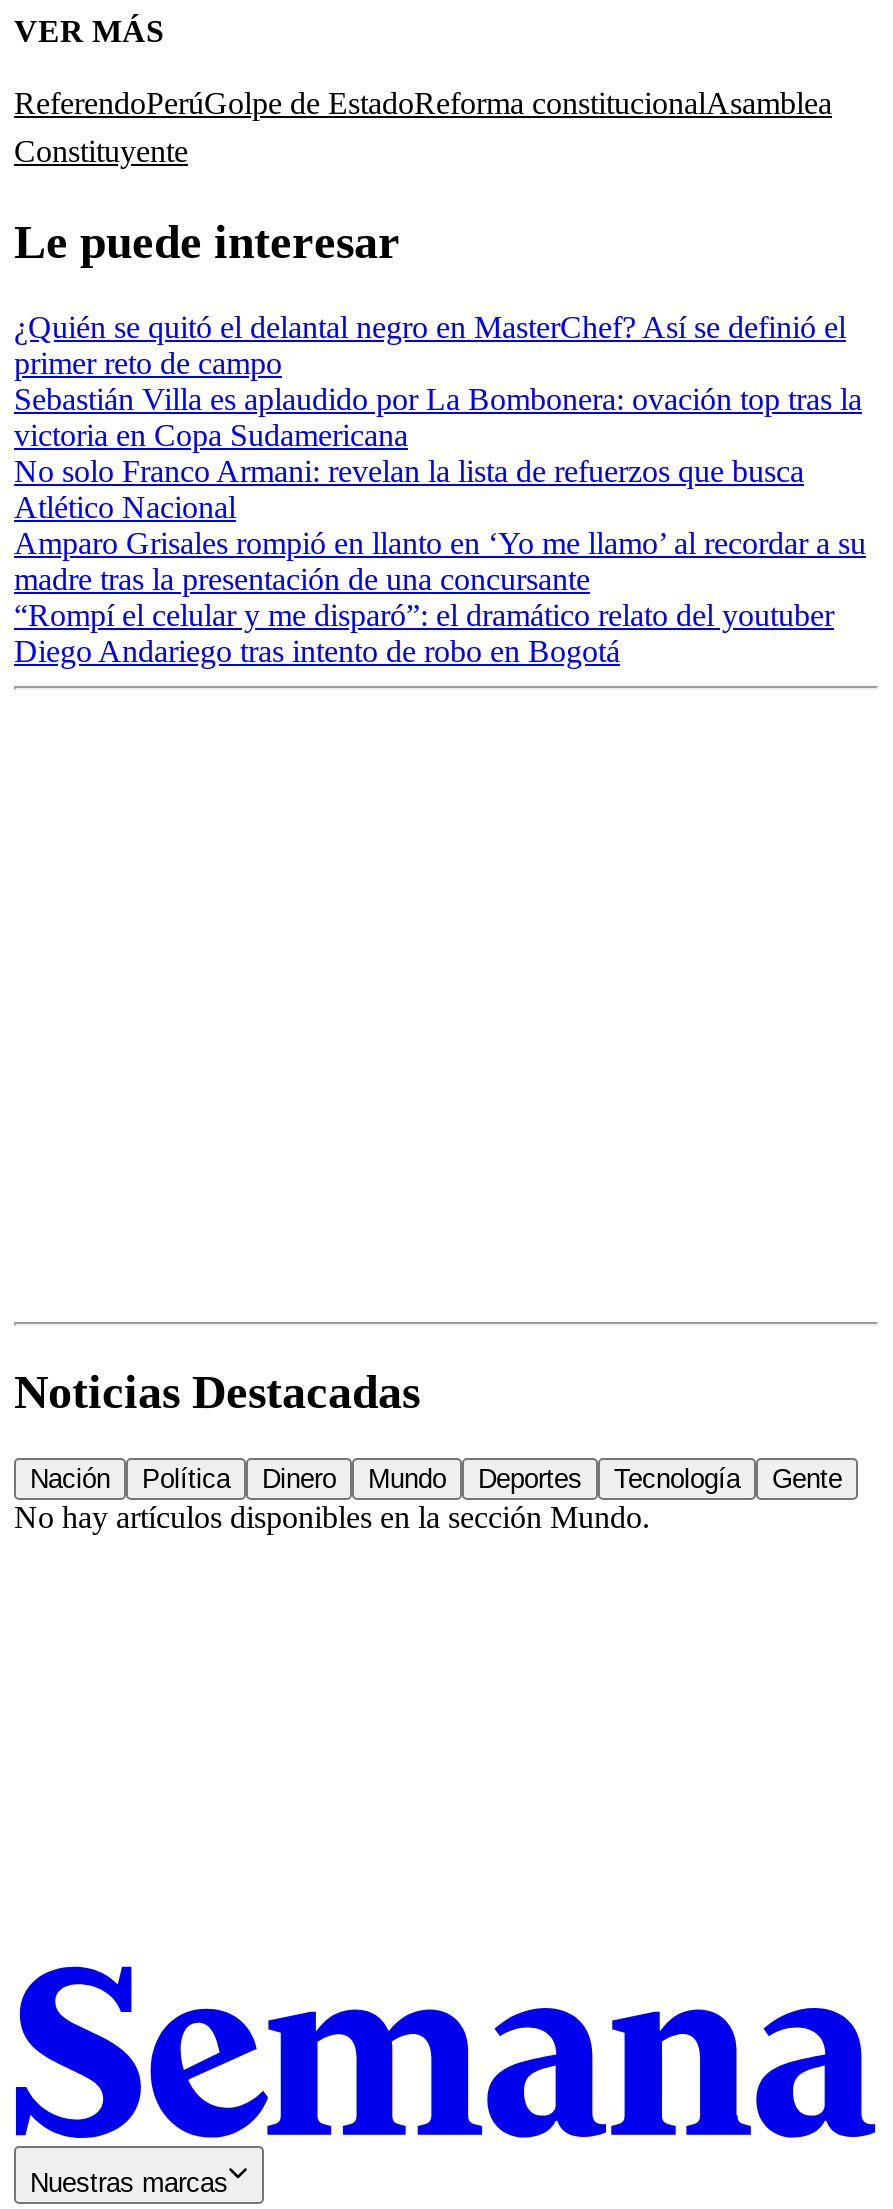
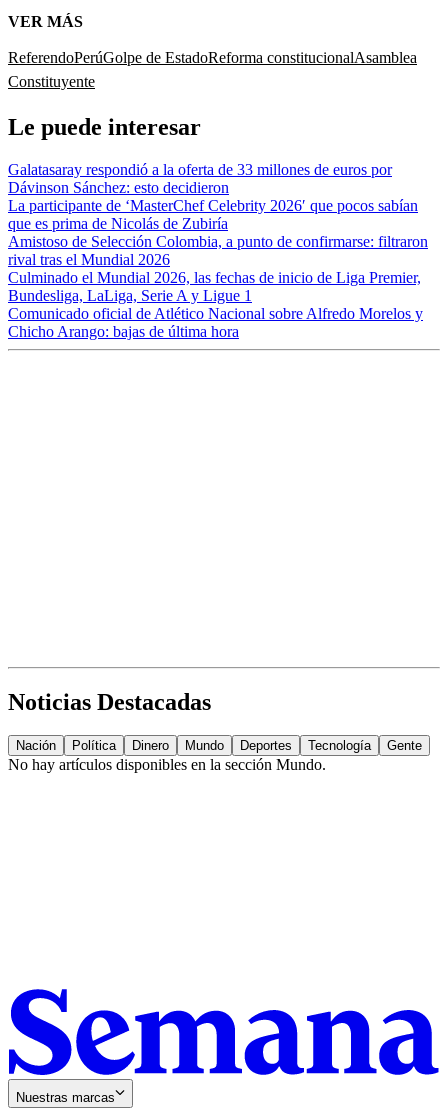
- ¿Quién se quitó el delantal negro en MasterChef? Así se definió el
- primer reto de campo
- Sebastián Villa es aplaudido por La Bombonera: ovación top tras la
- victoria en Copa Sudamericana
- No solo Franco Armani: revelan la lista de refuerzos que busca
- Atlético Nacional
- Amparo Grisales rompió en llanto en ‘Yo me llamo’ al recordar a su
- madre tras la presentación de una concursante
- “Rompí el celular y me disparó”: el dramático relato del youtuber
- Diego Andariego tras intento de robo en Bogotá
+ Galatasaray respondió a la oferta de 33 millones de euros por
+ Dávinson Sánchez: esto decidieron
+ La participante de ‘MasterChef Celebrity 2026′ que pocos sabían
+ que es prima de Nicolás de Zubiría
+ Amistoso de Selección Colombia, a punto de confirmarse: filtraron
+ rival tras el Mundial 2026
+ Culminado el Mundial 2026, las fechas de inicio de Liga Premier,
+ Bundesliga, LaLiga, Serie A y Ligue 1
+ Comunicado oficial de Atlético Nacional sobre Alfredo Morelos y
+ Chicho Arango: bajas de última hora
